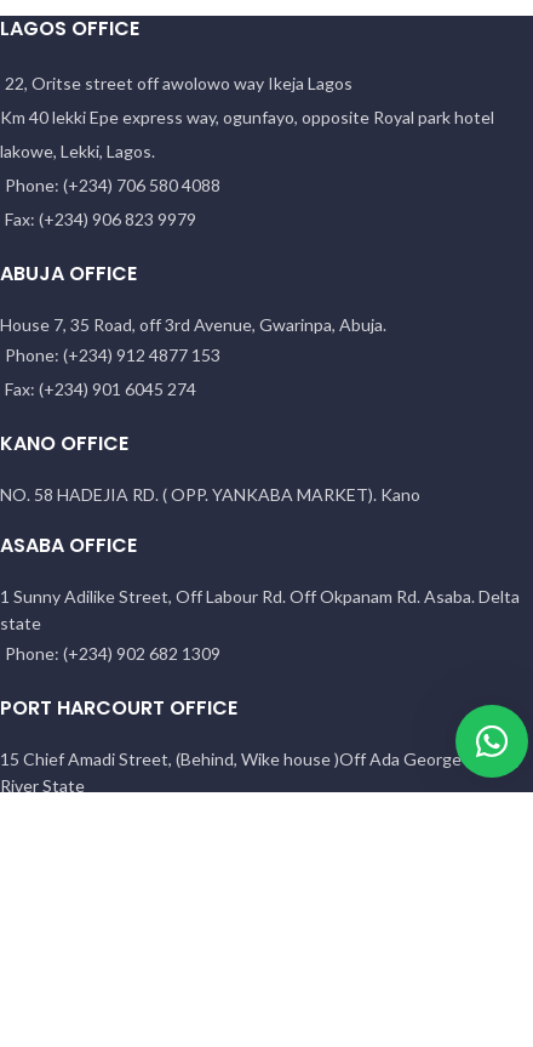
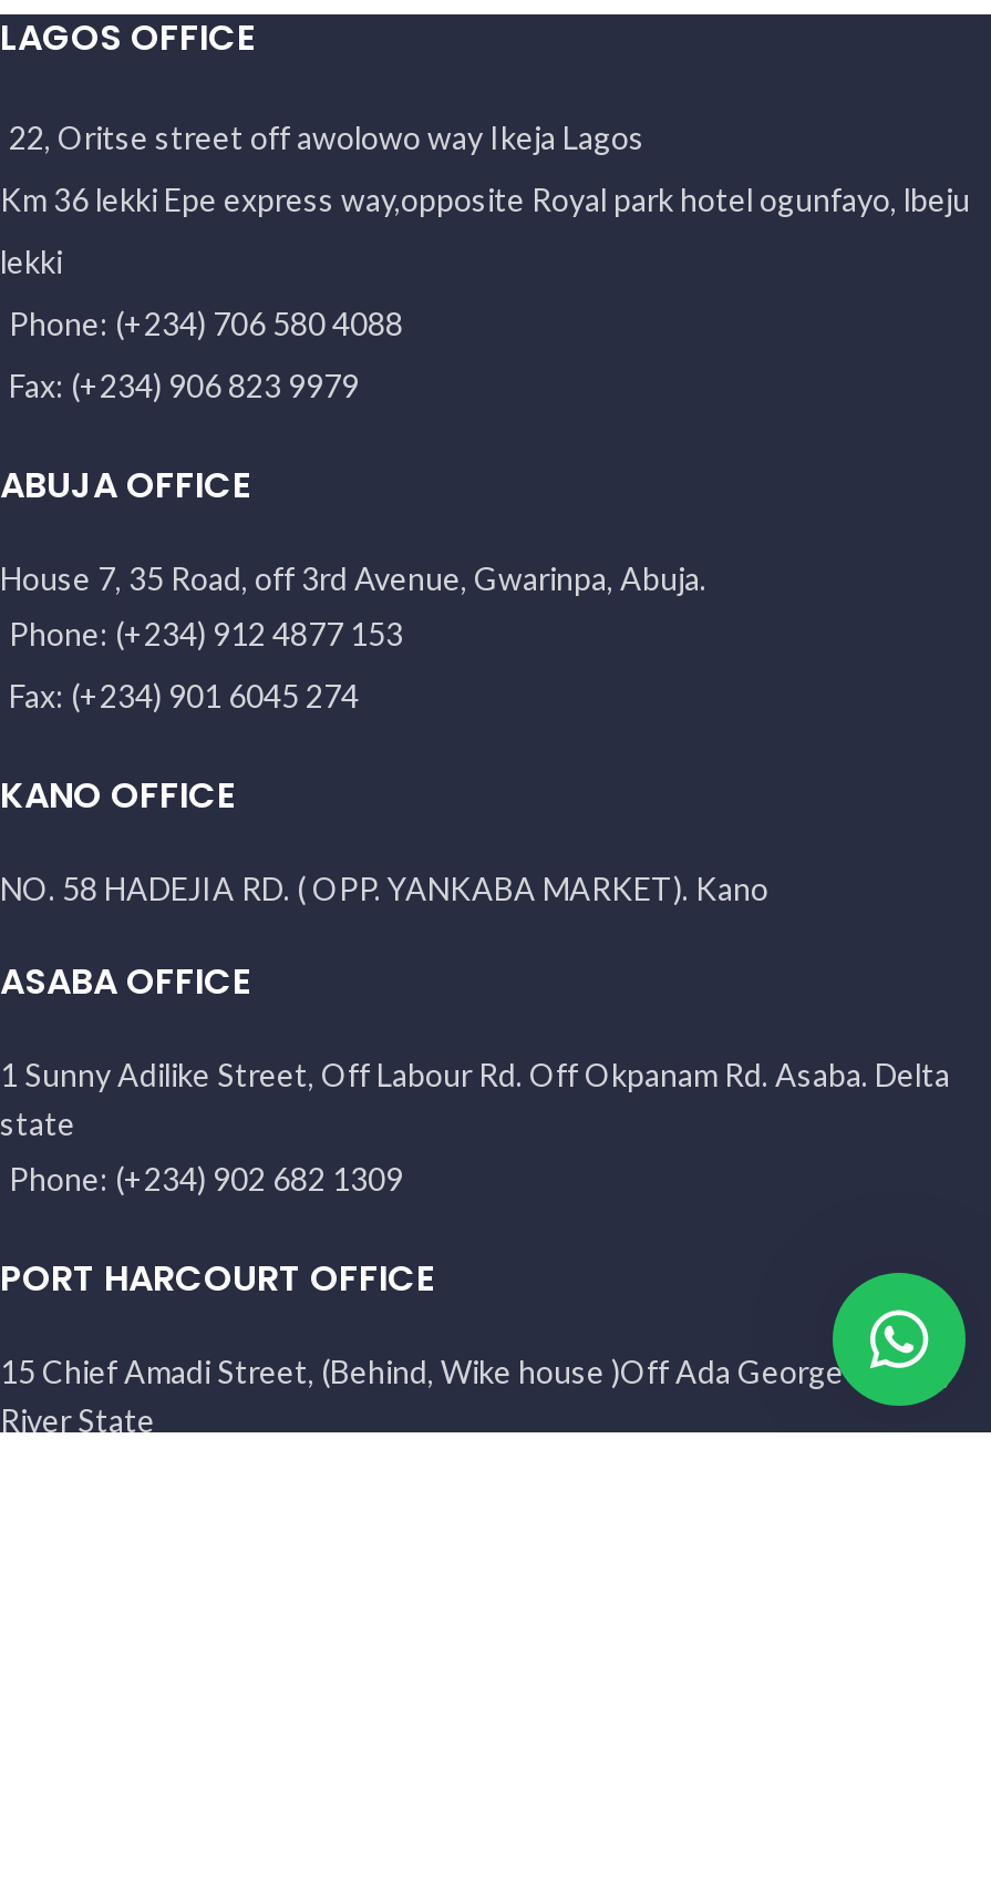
- Km 40 lekki Epe express way, ogunfayo, opposite Royal park hotel
+ Km 36 lekki Epe express way,opposite Royal park hotel ogunfayo, lbeju

- lakowe, Lekki, Lagos.
+ lekki
